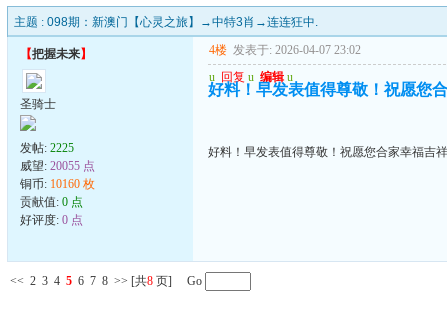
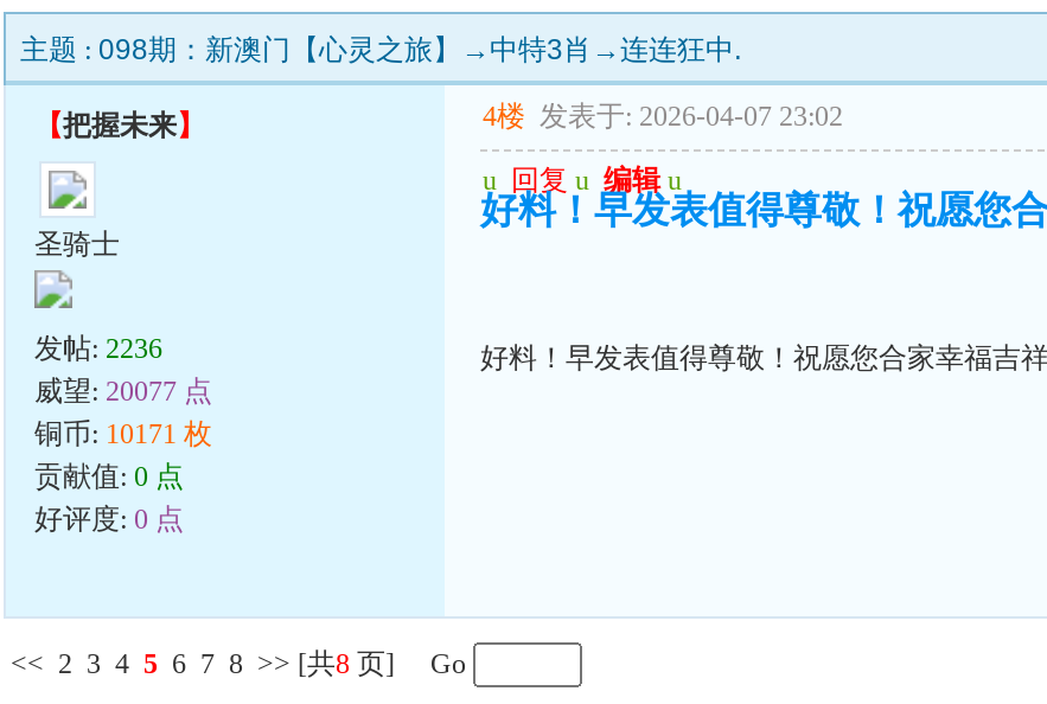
- 发帖: 2225
+ 发帖: 2236

- 威望: 20055 点
+ 威望: 20077 点

- 铜币: 10160 枚
+ 铜币: 10171 枚
